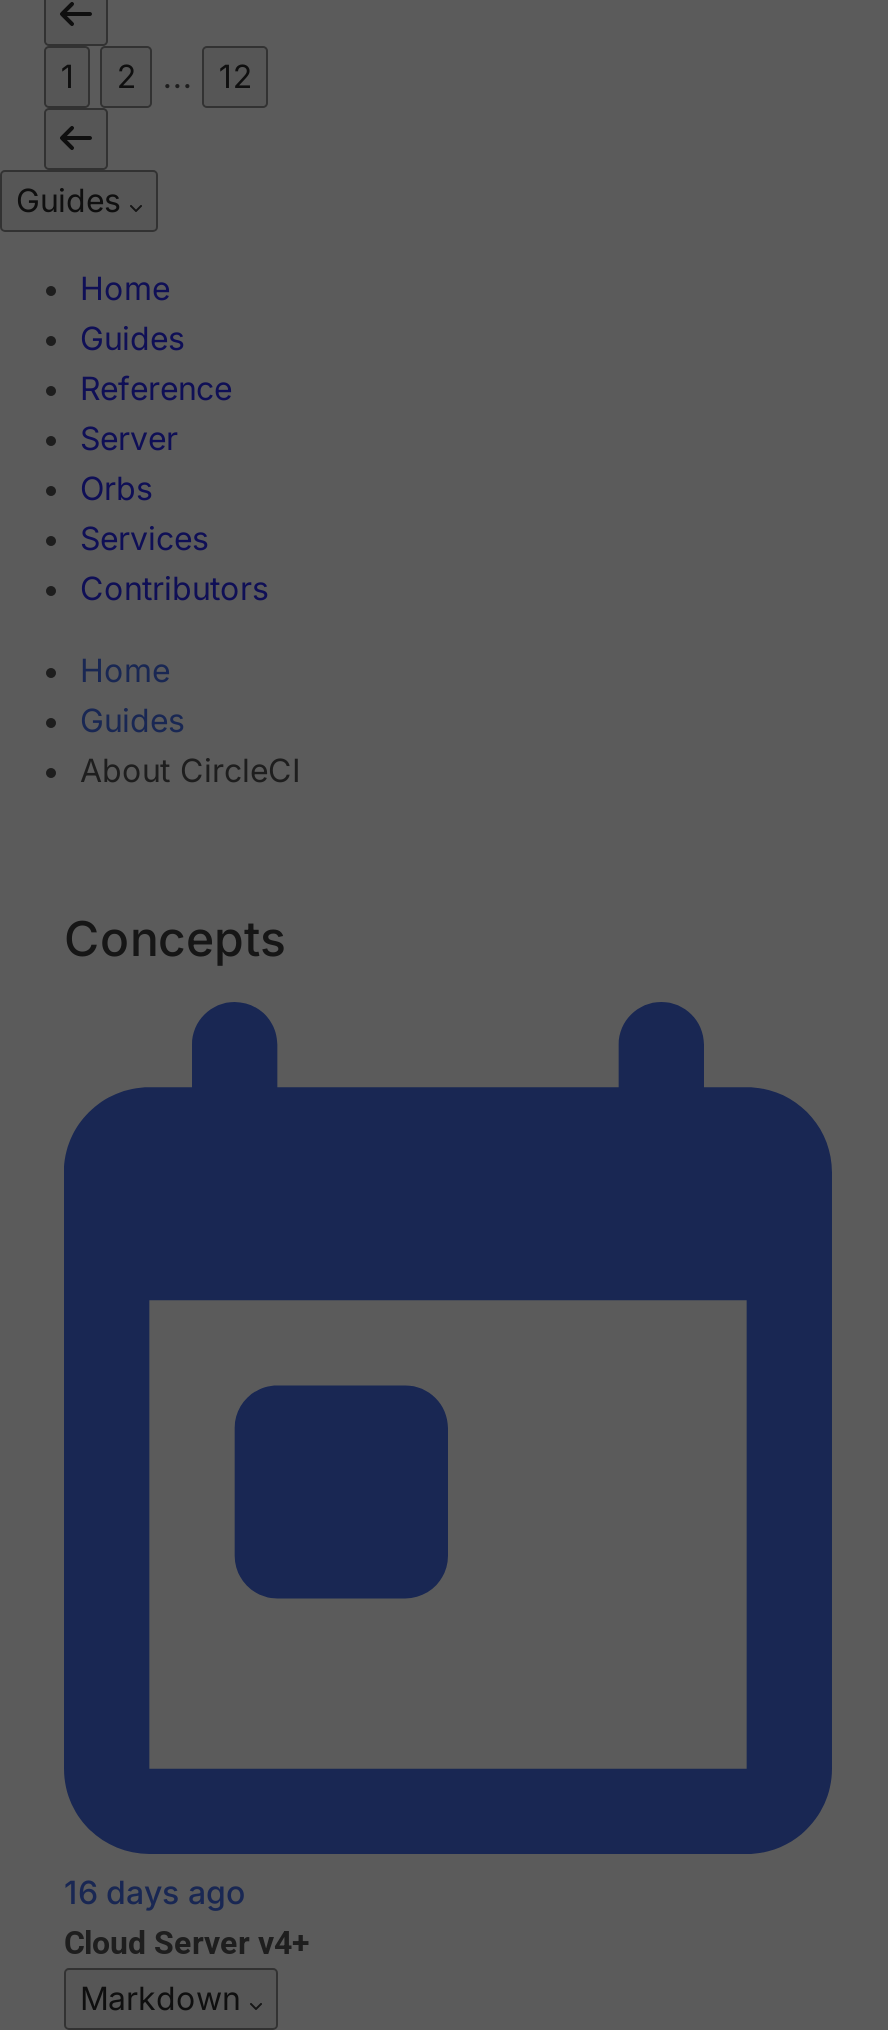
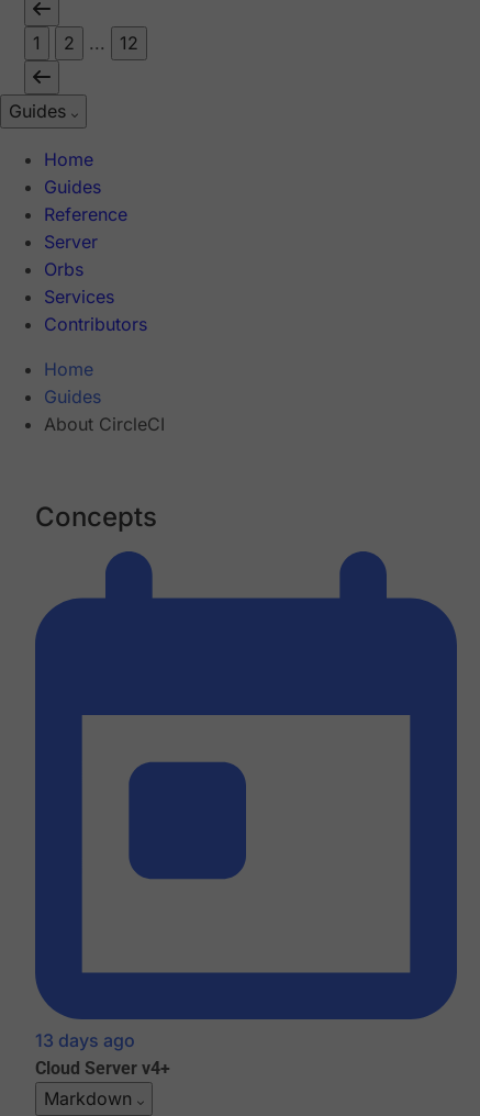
- 16 days ago
+ 13 days ago
